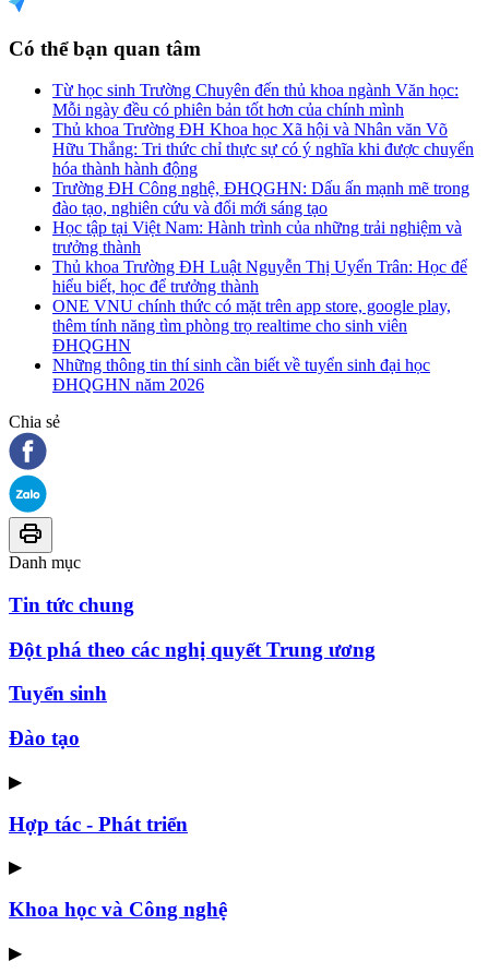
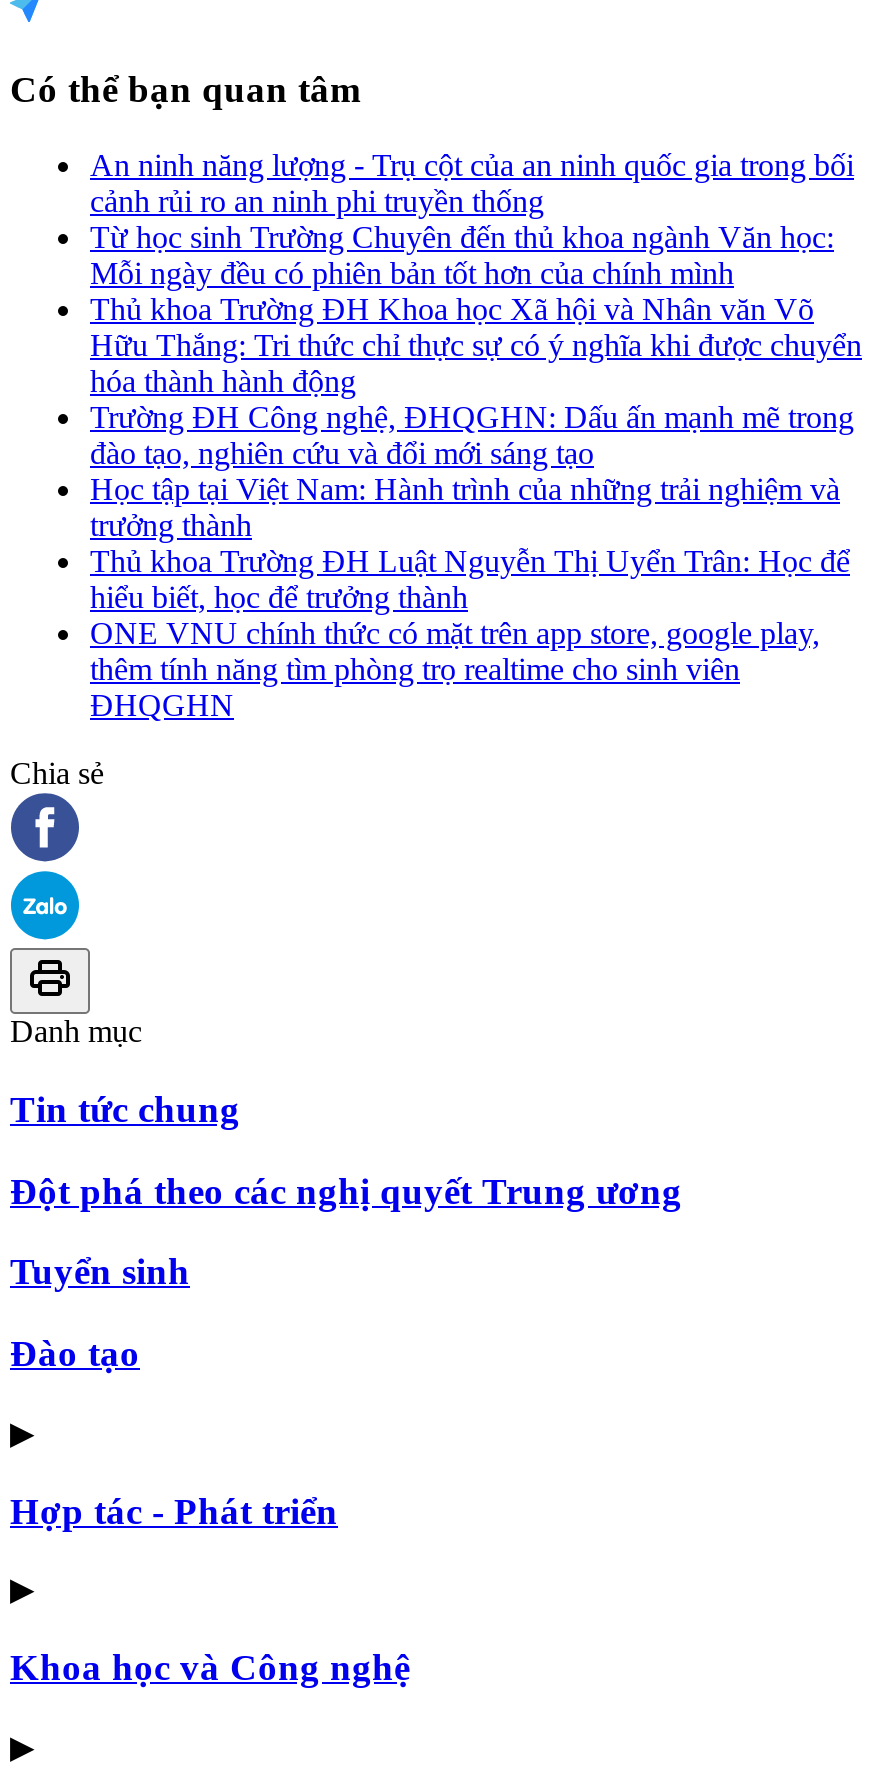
+ An ninh năng lượng - Trụ cột của an ninh quốc gia trong bối
+ cảnh rủi ro an ninh phi truyền thống

moved down: Từ học sinh Trường Chuyên đến thủ khoa ngành Văn học: | Mỗi ngày đều có phiên bản tốt hơn của chính mình | Thủ khoa Trường ĐH Khoa học Xã hội và Nhân văn Võ | ... | thêm tính năng tìm phòng trọ realtime cho sinh viên | ĐHQGHN

- Những thông tin thí sinh cần biết về tuyển sinh đại học
- ĐHQGHN năm 2026
